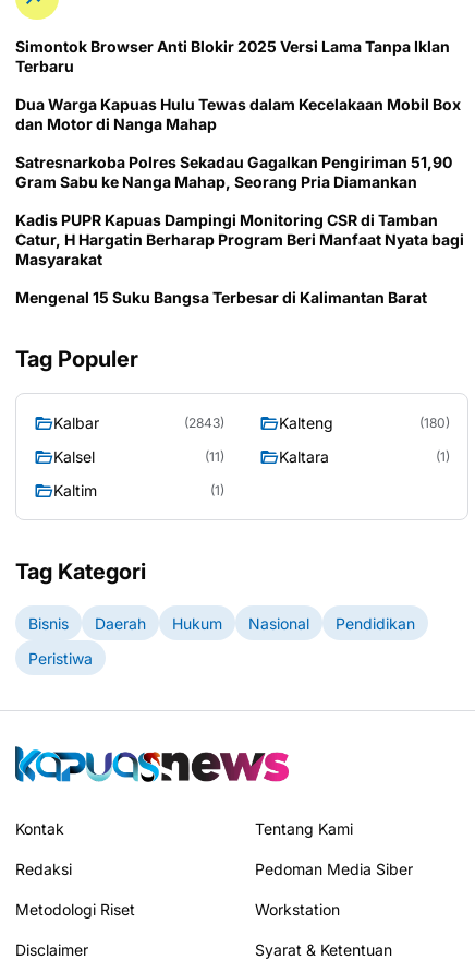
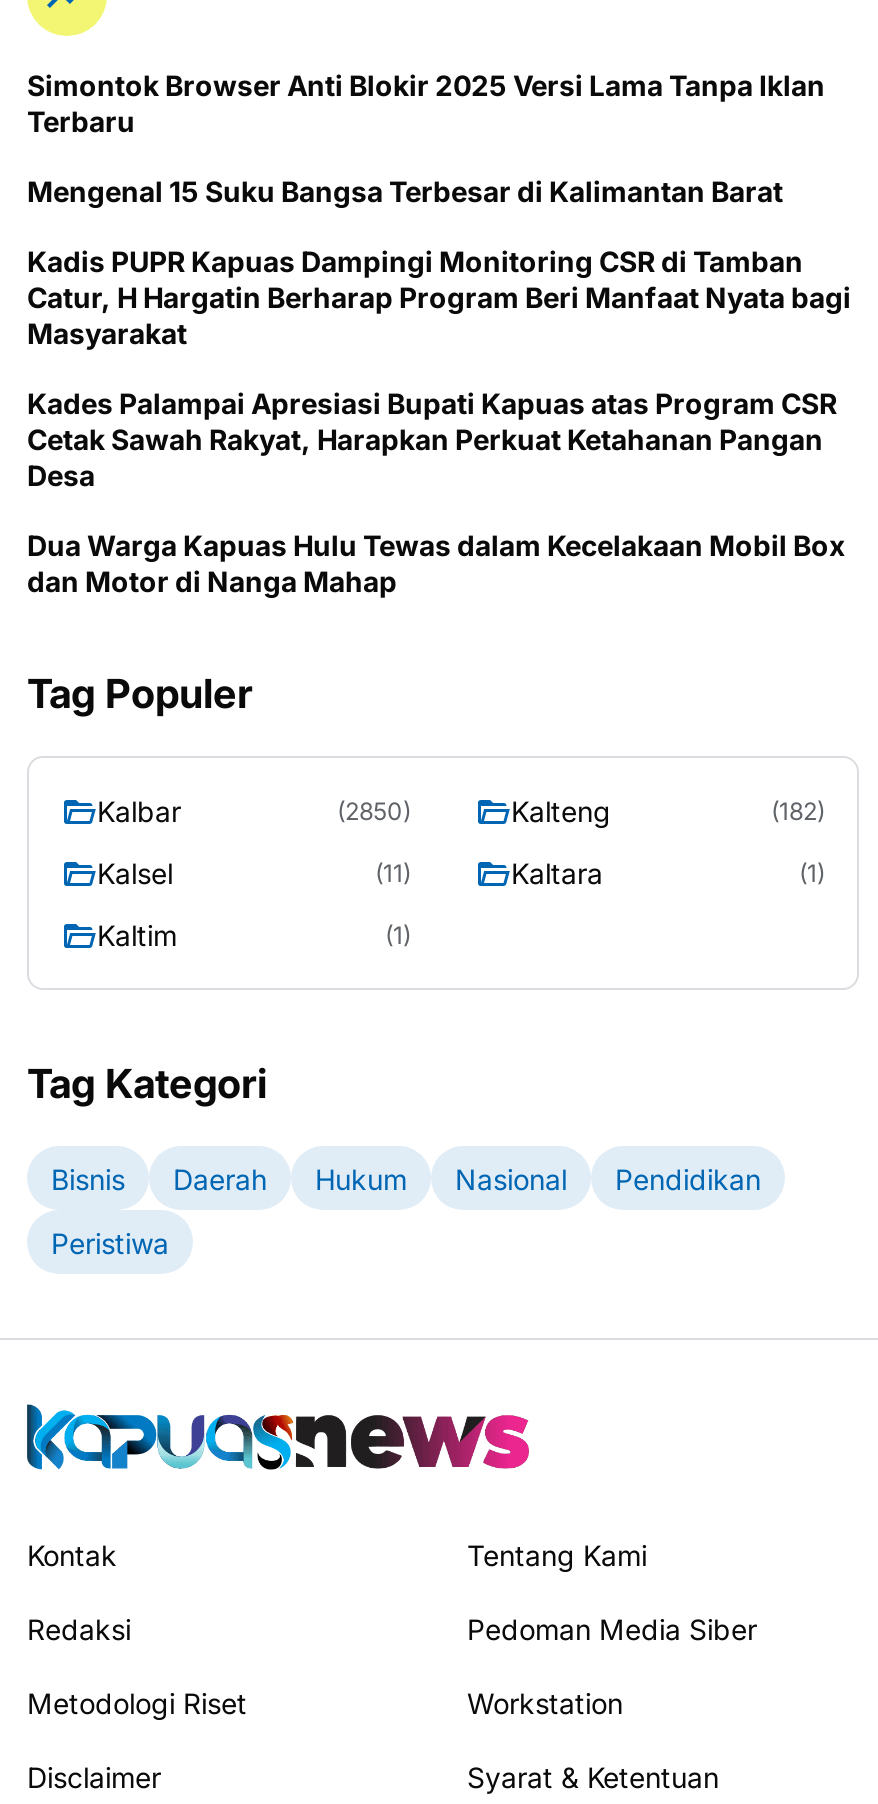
moved down: Dua Warga Kapuas Hulu Tewas dalam Kecelakaan Mobil Box | dan Motor di Nanga Mahap

- Satresnarkoba Polres Sekadau Gagalkan Pengiriman 51,90
- Gram Sabu ke Nanga Mahap, Seorang Pria Diamankan

moved up: Kadis PUPR Kapuas Dampingi Monitoring CSR di Tamban | Catur, H Hargatin Berharap Program Beri Manfaat Nyata bagi | Masyarakat

+ Kades Palampai Apresiasi Bupati Kapuas atas Program CSR
+ Cetak Sawah Rakyat, Harapkan Perkuat Ketahanan Pangan
+ Desa

moved up: Mengenal 15 Suku Bangsa Terbesar di Kalimantan Barat

- (2843)
+ (2850)

- (180)
+ (182)
